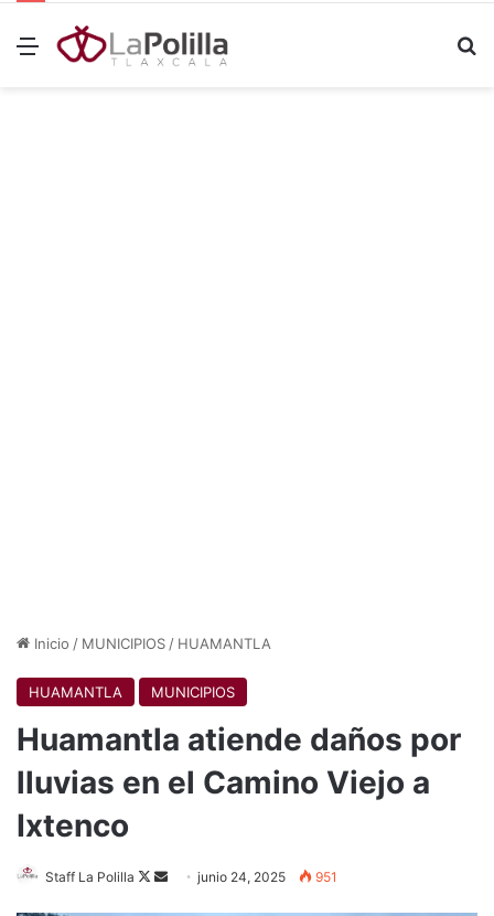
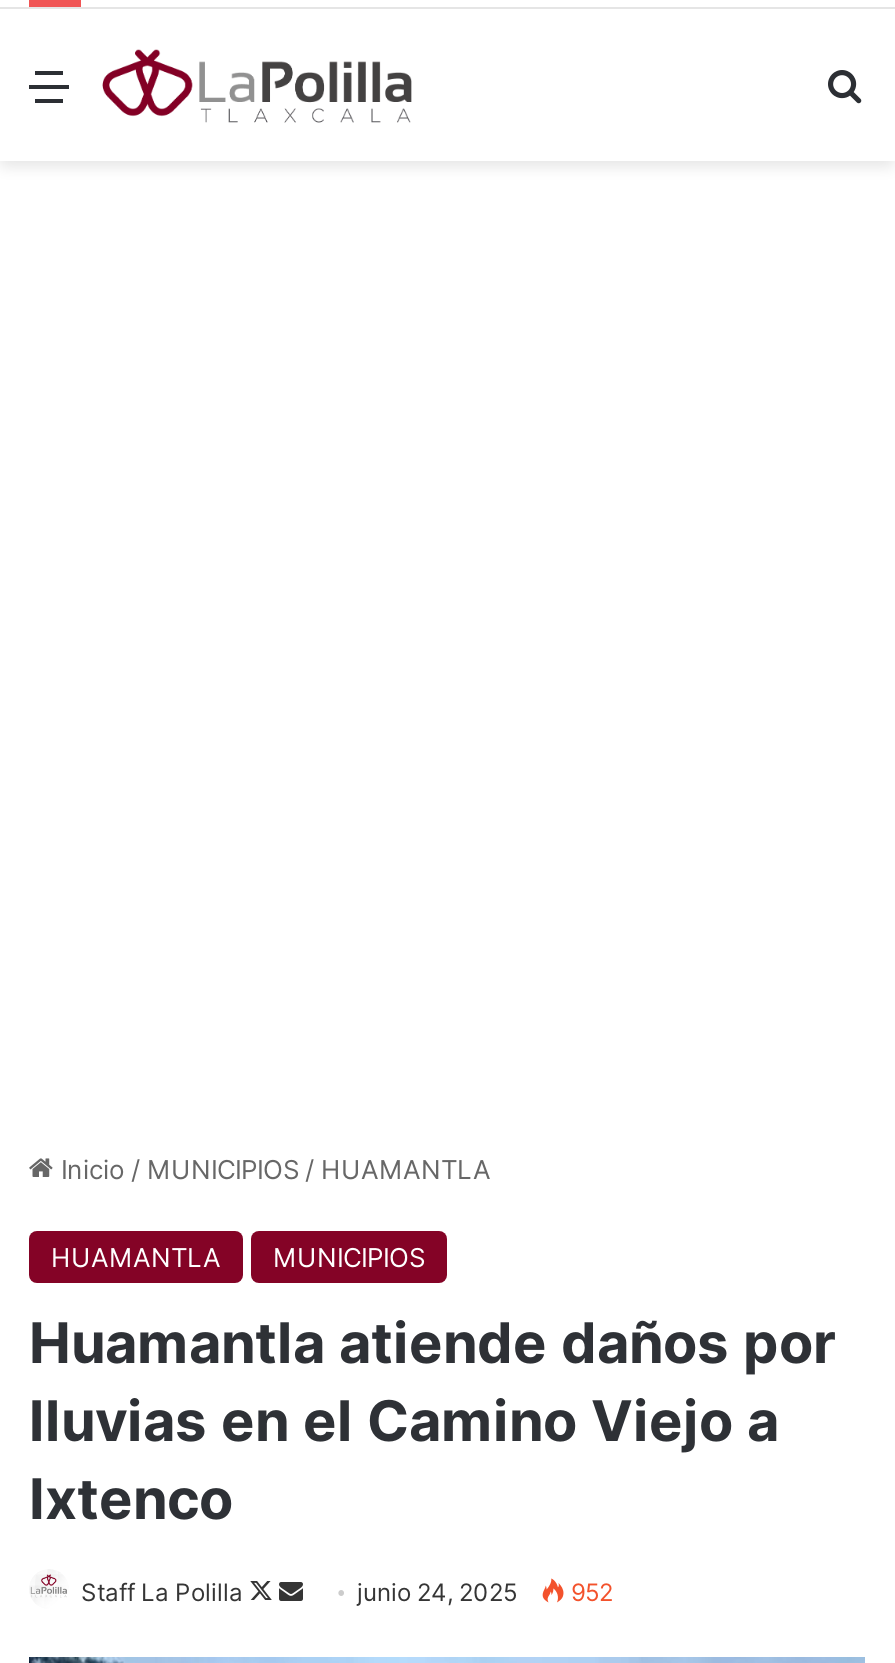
- 951
+ 952
